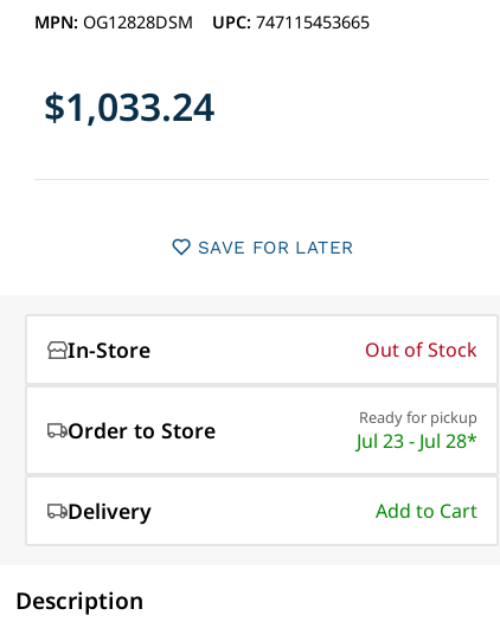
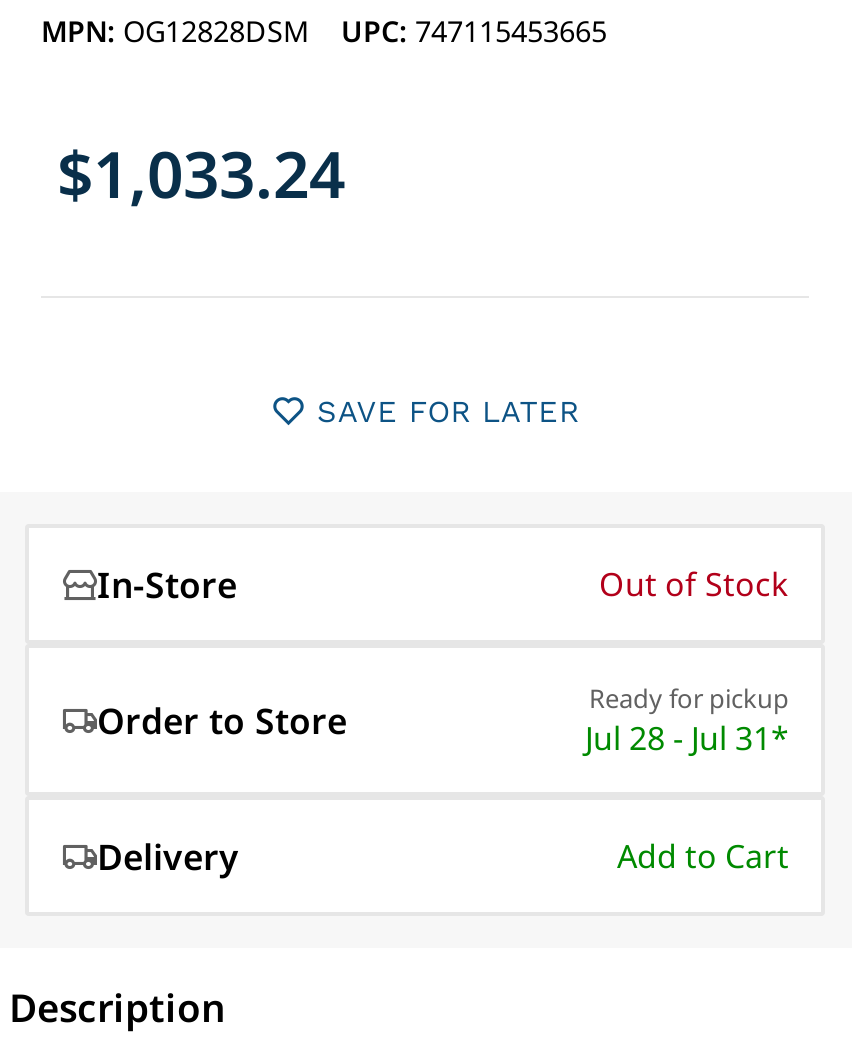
- Jul 23 - Jul 28*
+ Jul 28 - Jul 31*
